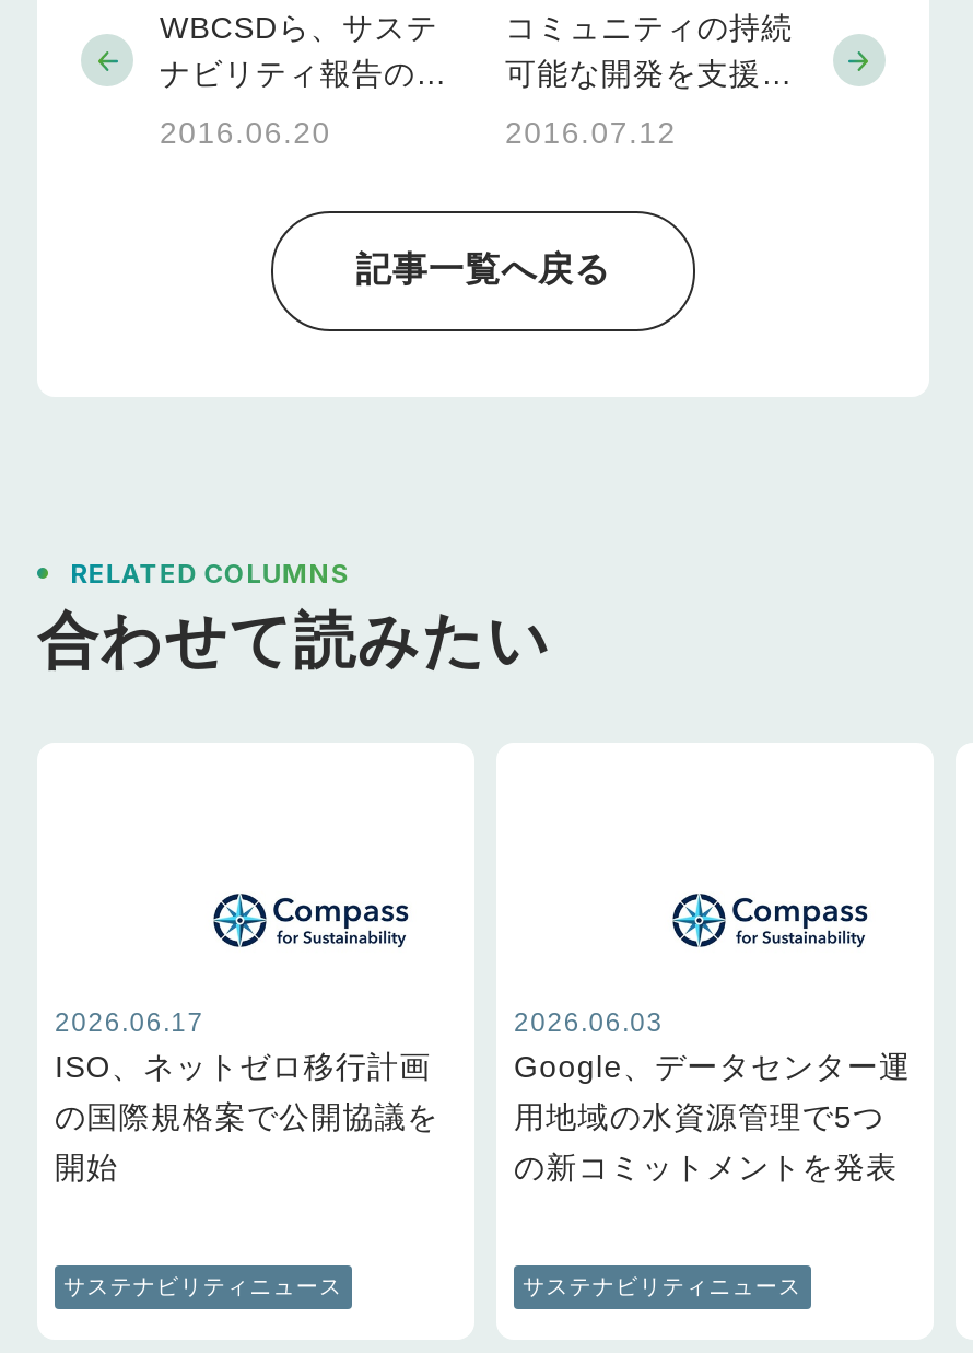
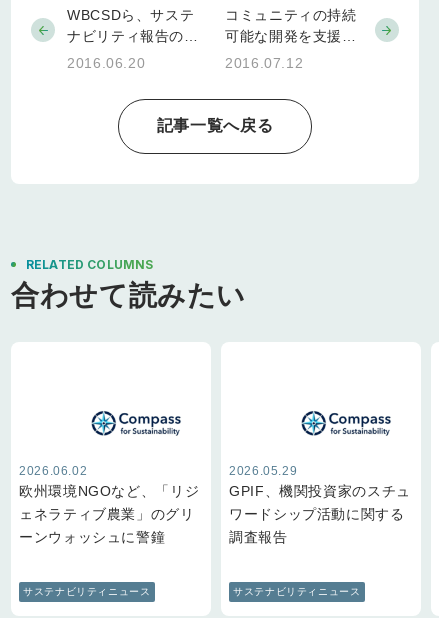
- 2026.06.17
- ISO、ネットゼロ移行計画
- の国際規格案で公開協議を
- 開始
+ 2026.06.02
+ 欧州環境NGOなど、「リジ
+ ェネラティブ農業」のグリ
+ ーンウォッシュに警鐘

- 2026.06.03
- Google、データセンター運
- 用地域の水資源管理で5つ
- の新コミットメントを発表
+ 2026.05.29
+ GPIF、機関投資家のスチュ
+ ワードシップ活動に関する
+ 調査報告
